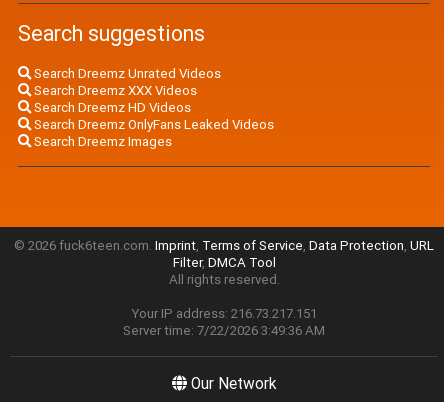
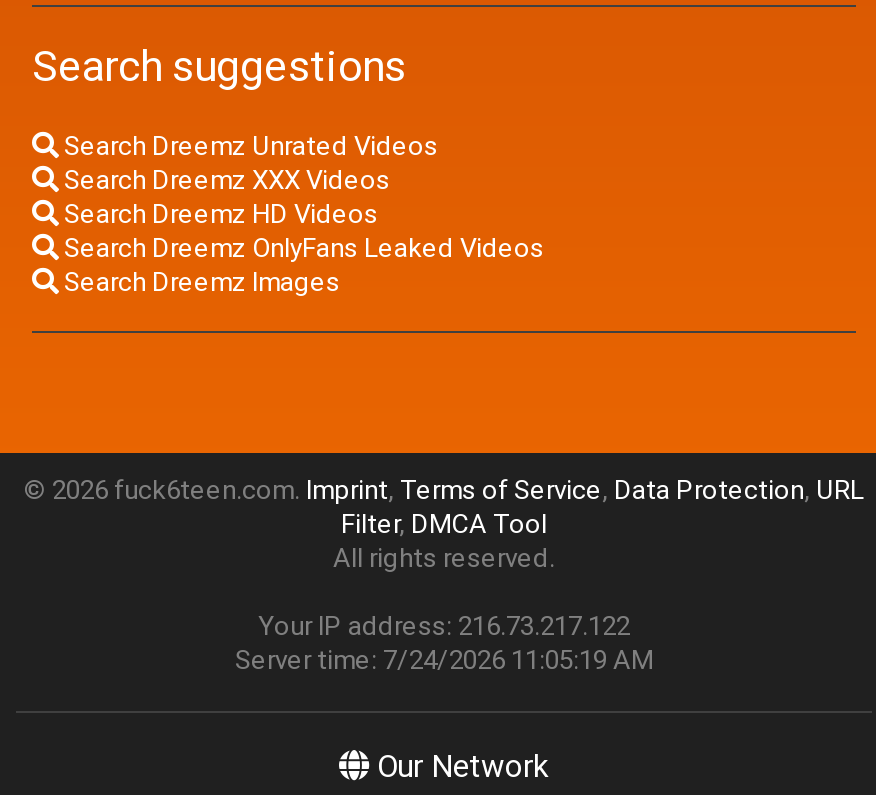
- Your IP address: 216.73.217.151
+ Your IP address: 216.73.217.122

- Server time: 7/22/2026 3:49:36 AM
+ Server time: 7/24/2026 11:05:19 AM
